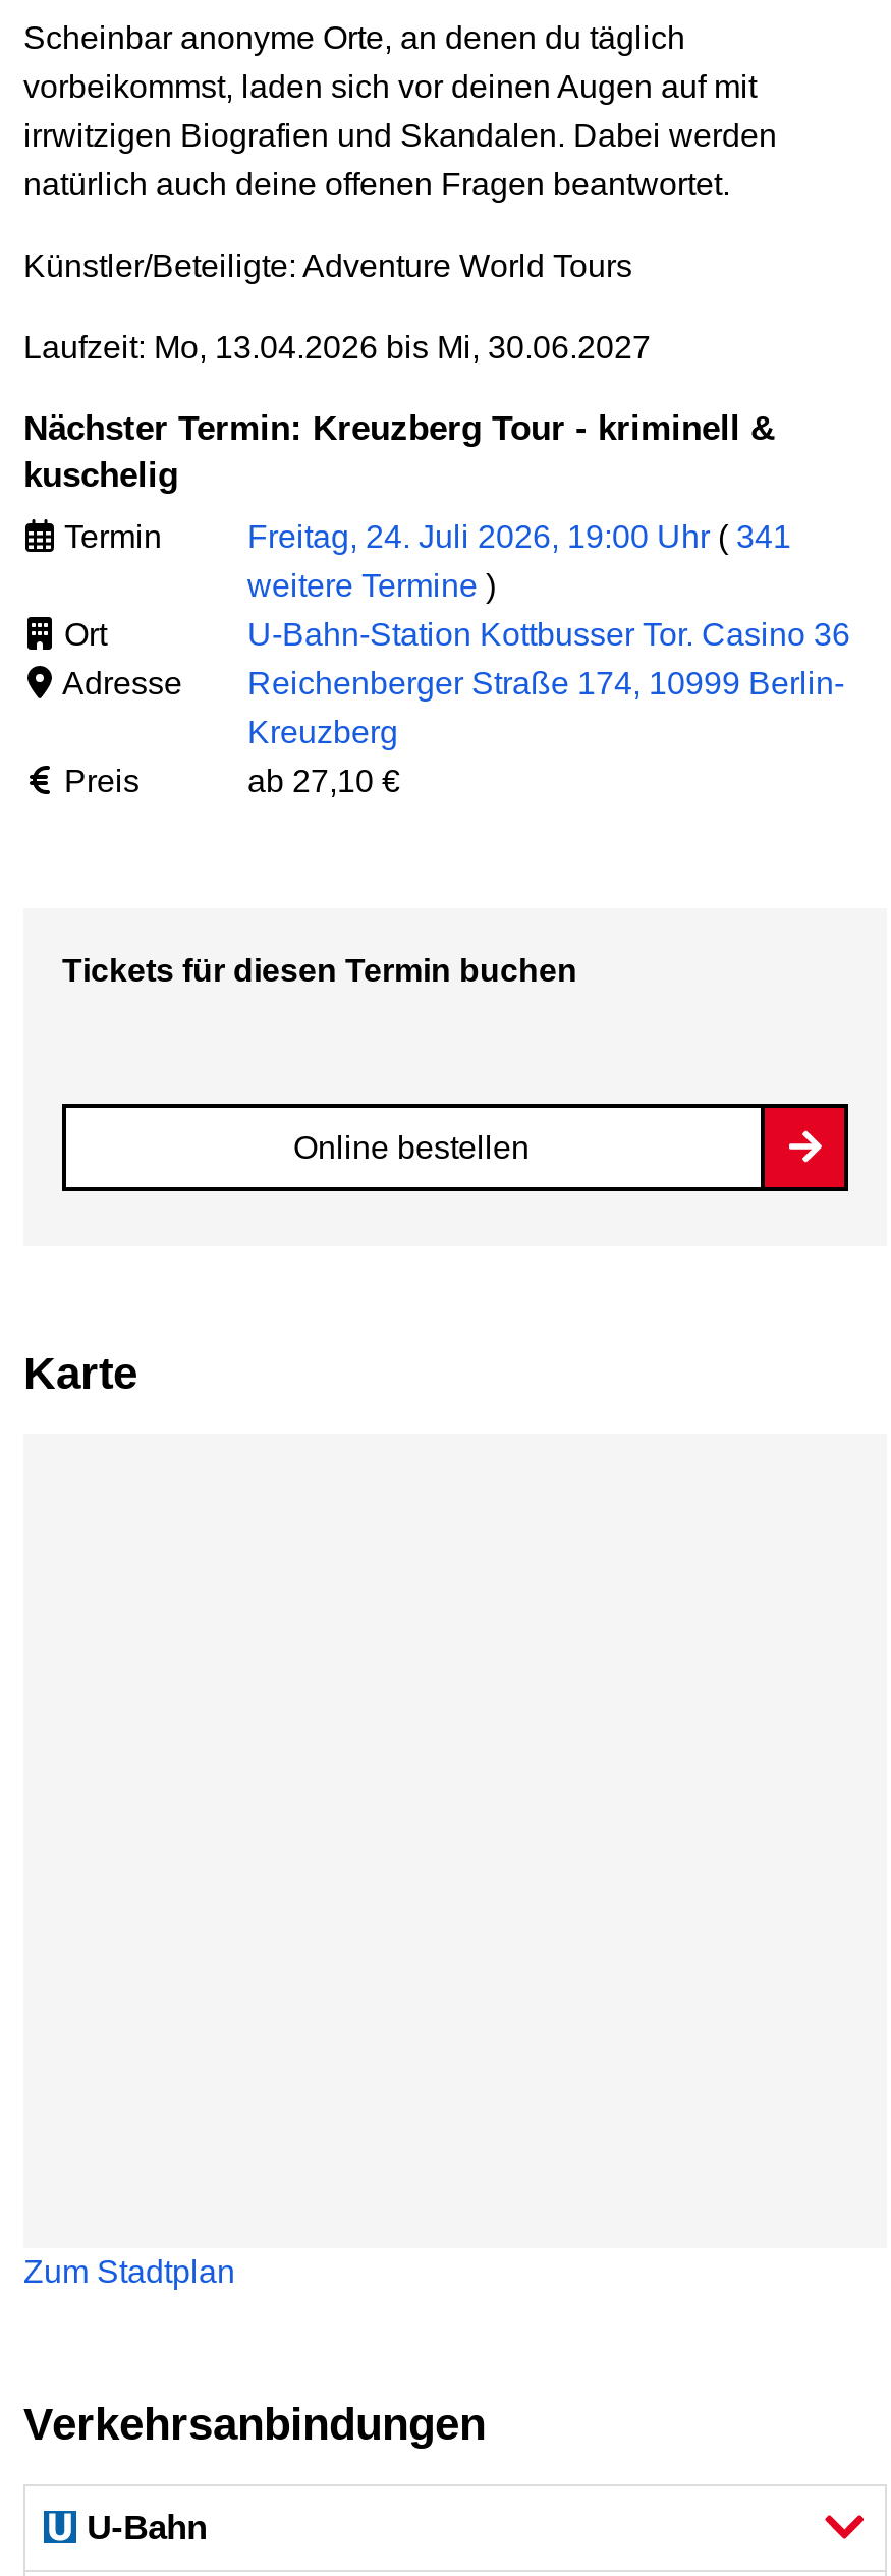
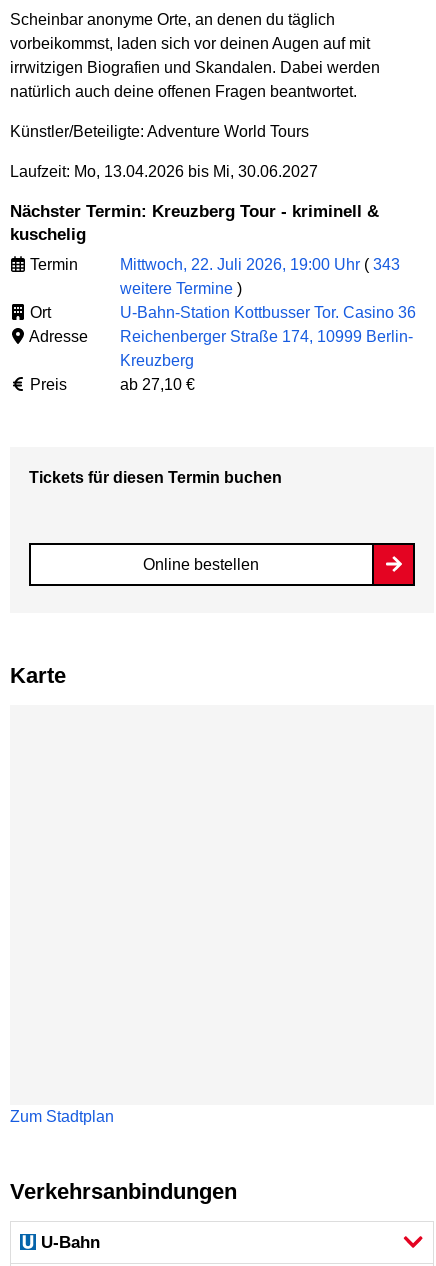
- Freitag, 24. Juli 2026, 19:00 Uhr (341
+ Mittwoch, 22. Juli 2026, 19:00 Uhr (343
